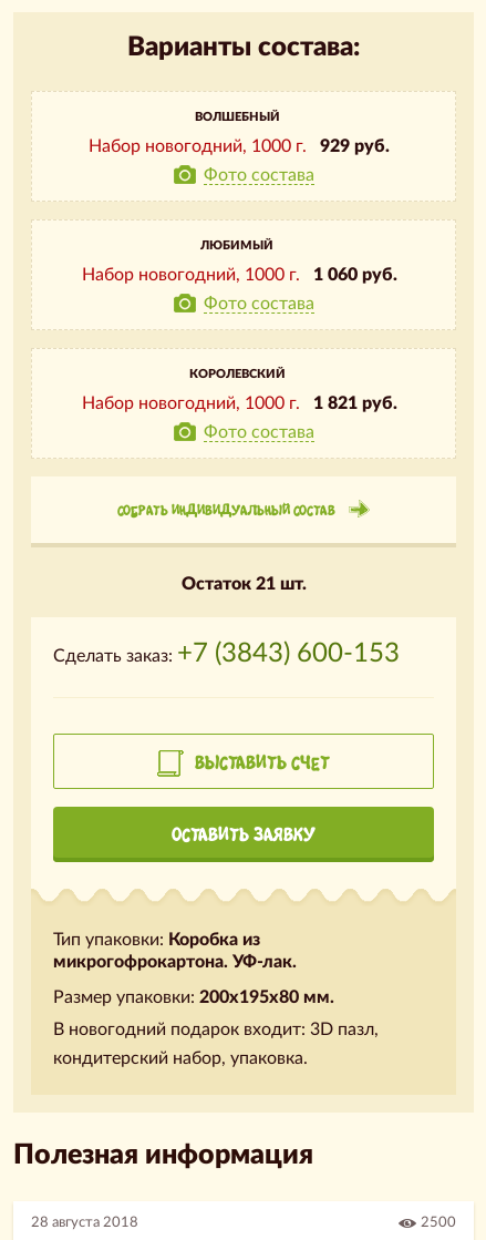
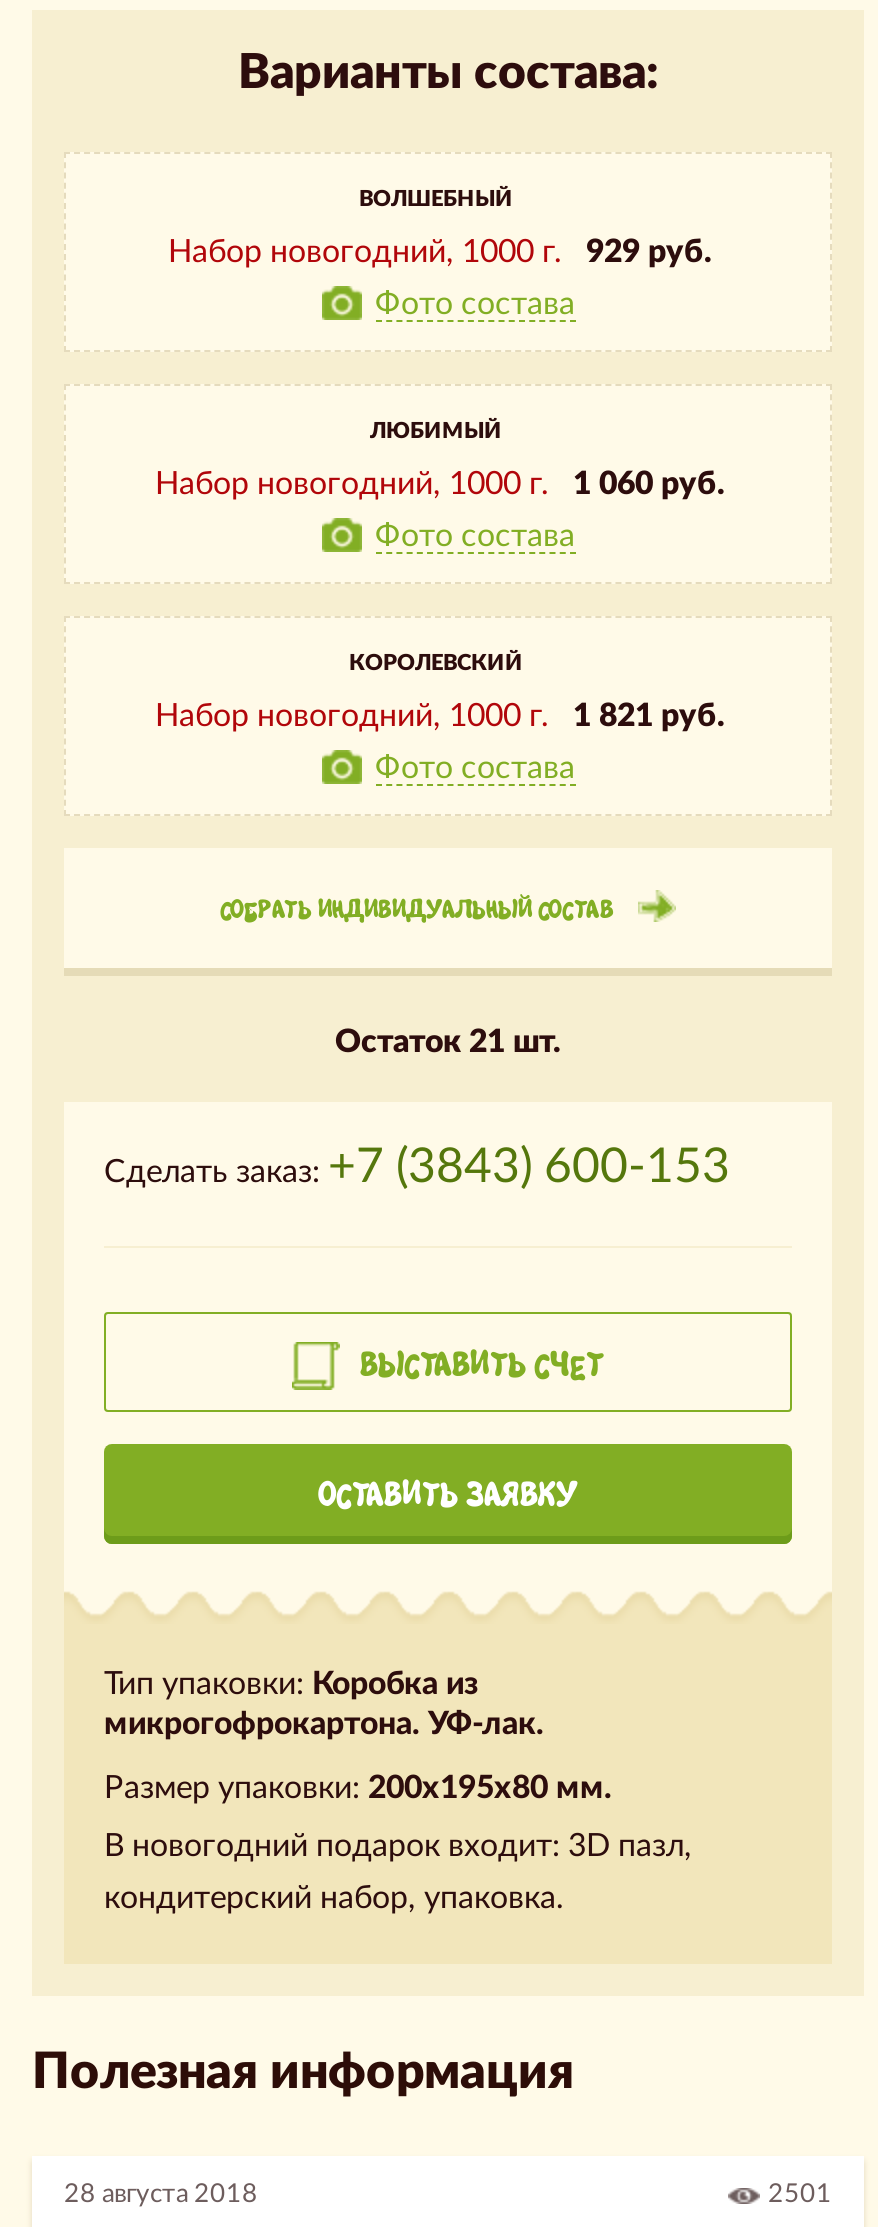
- 2500
+ 2501
